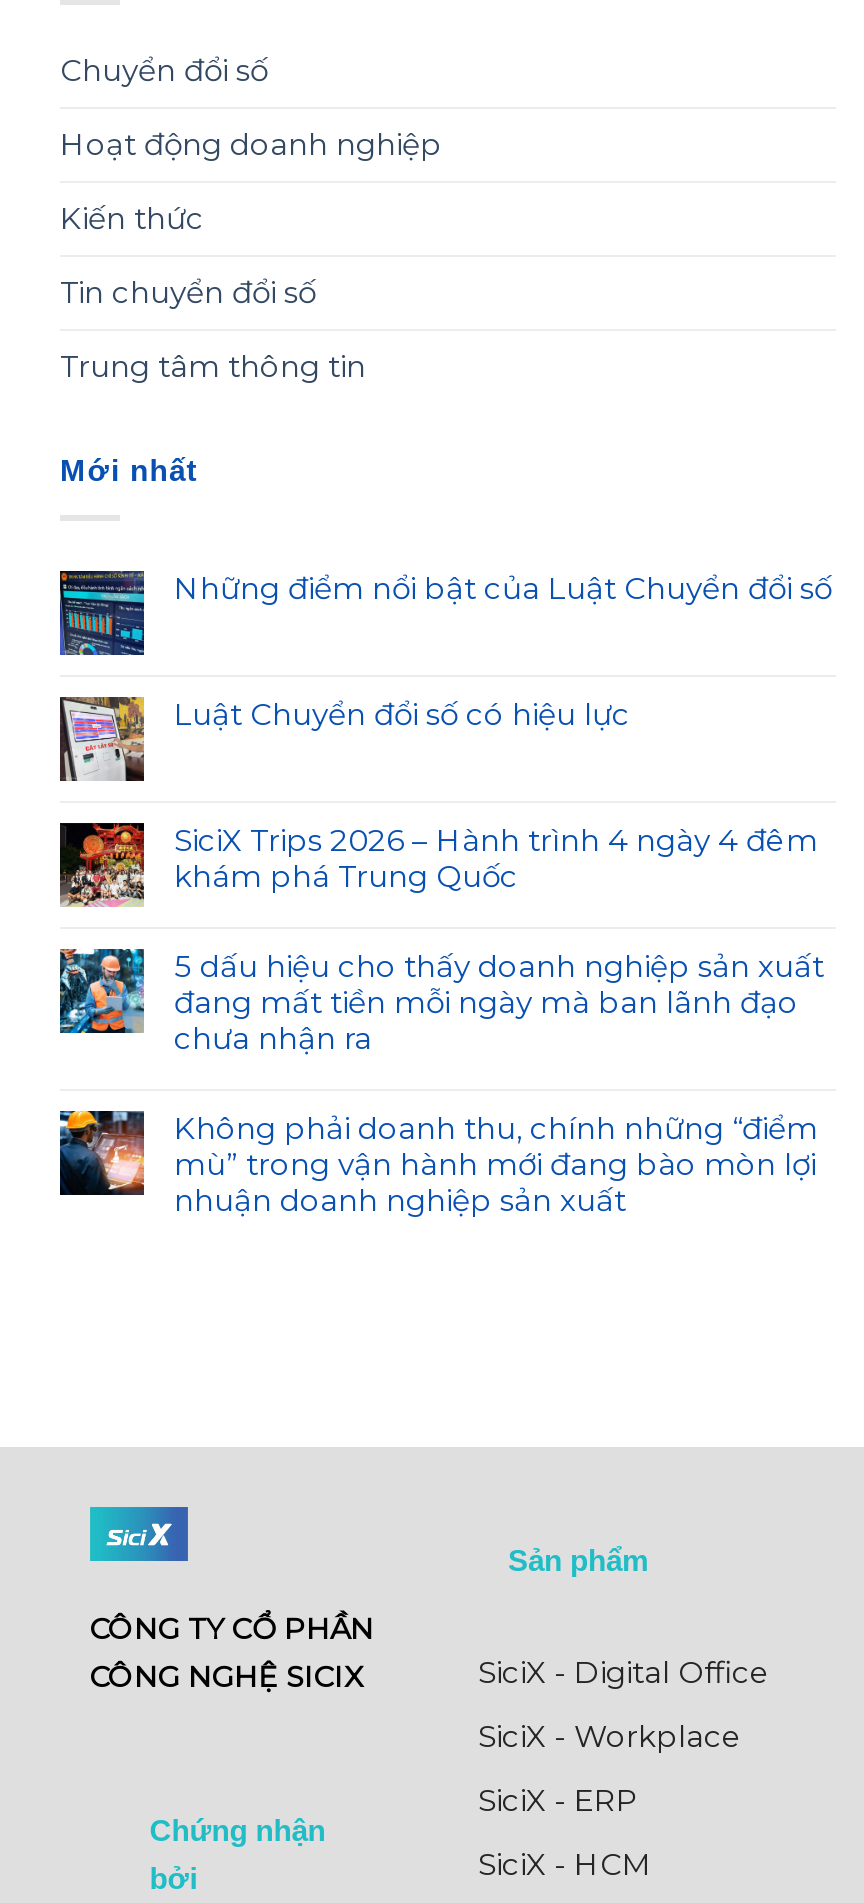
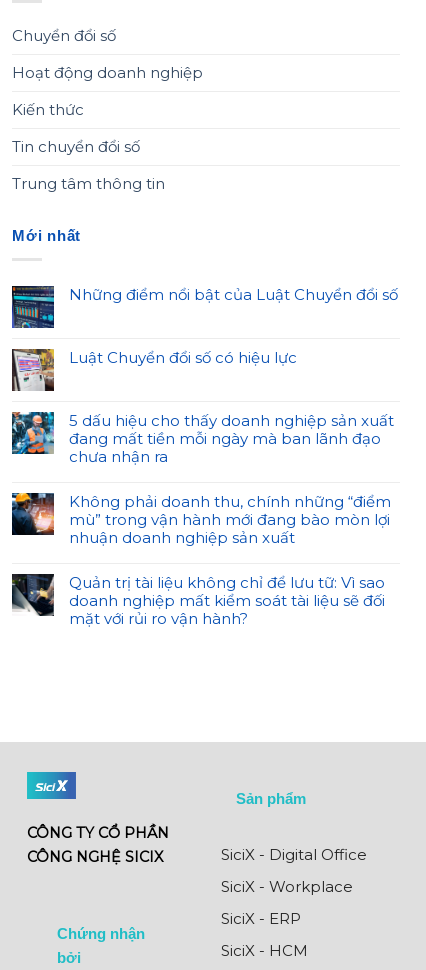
- [image]
- SiciX Trips 2026 – Hành trình 4 ngày 4 đêm
- khám phá Trung Quốc

moved up: [image] | 5 dấu hiệu cho thấy doanh nghiệp sản xuất | đang mất tiền mỗi ngày mà ban lãnh đạo | chưa nhận ra | Không phải doanh thu, chính những “điểm | mù” trong vận hành mới đang bào mòn lợi | nhuận doanh nghiệp sản xuất

+ [image]
+ Quản trị tài liệu không chỉ để lưu tữ: Vì sao
+ doanh nghiệp mất kiểm soát tài liệu sẽ đối
+ mặt với rủi ro vận hành?
